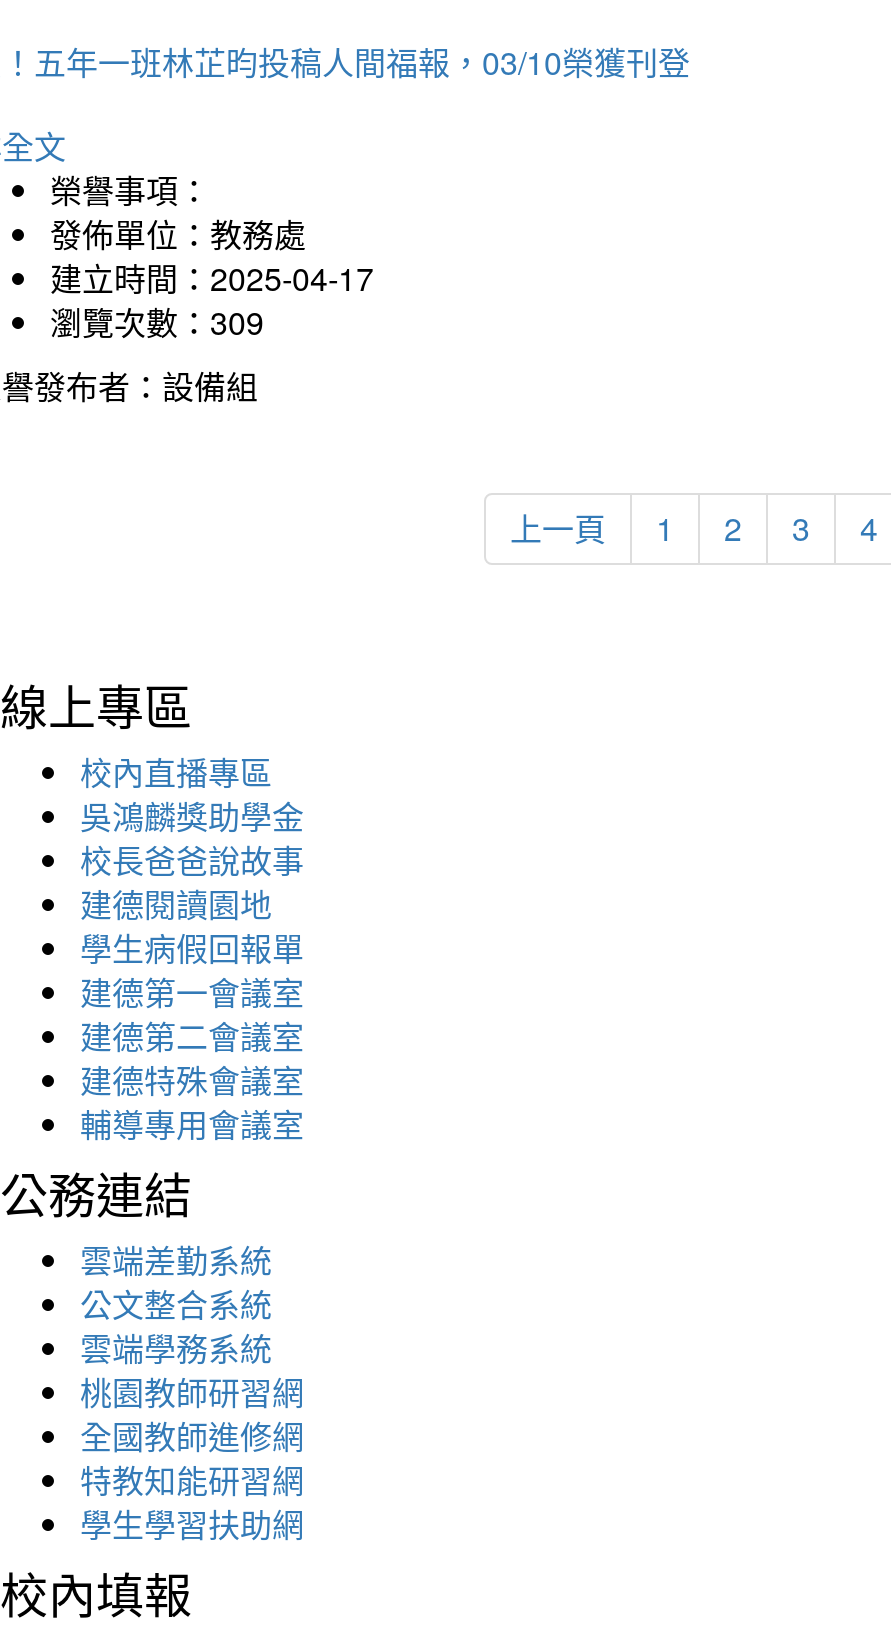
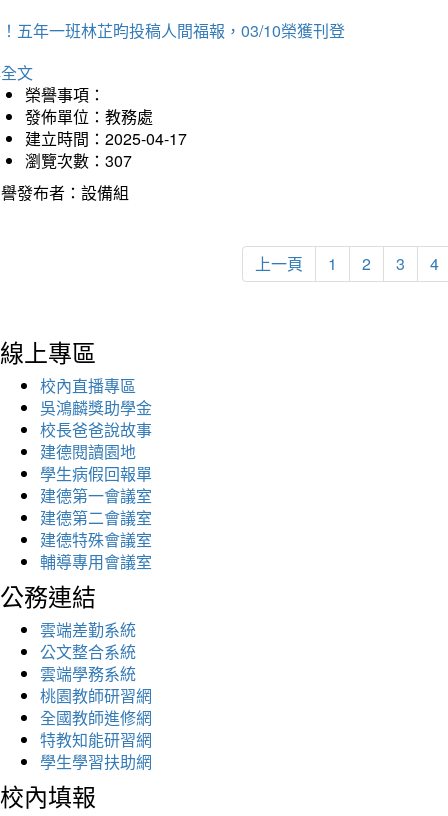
- 瀏覽次數：309
+ 瀏覽次數：307
